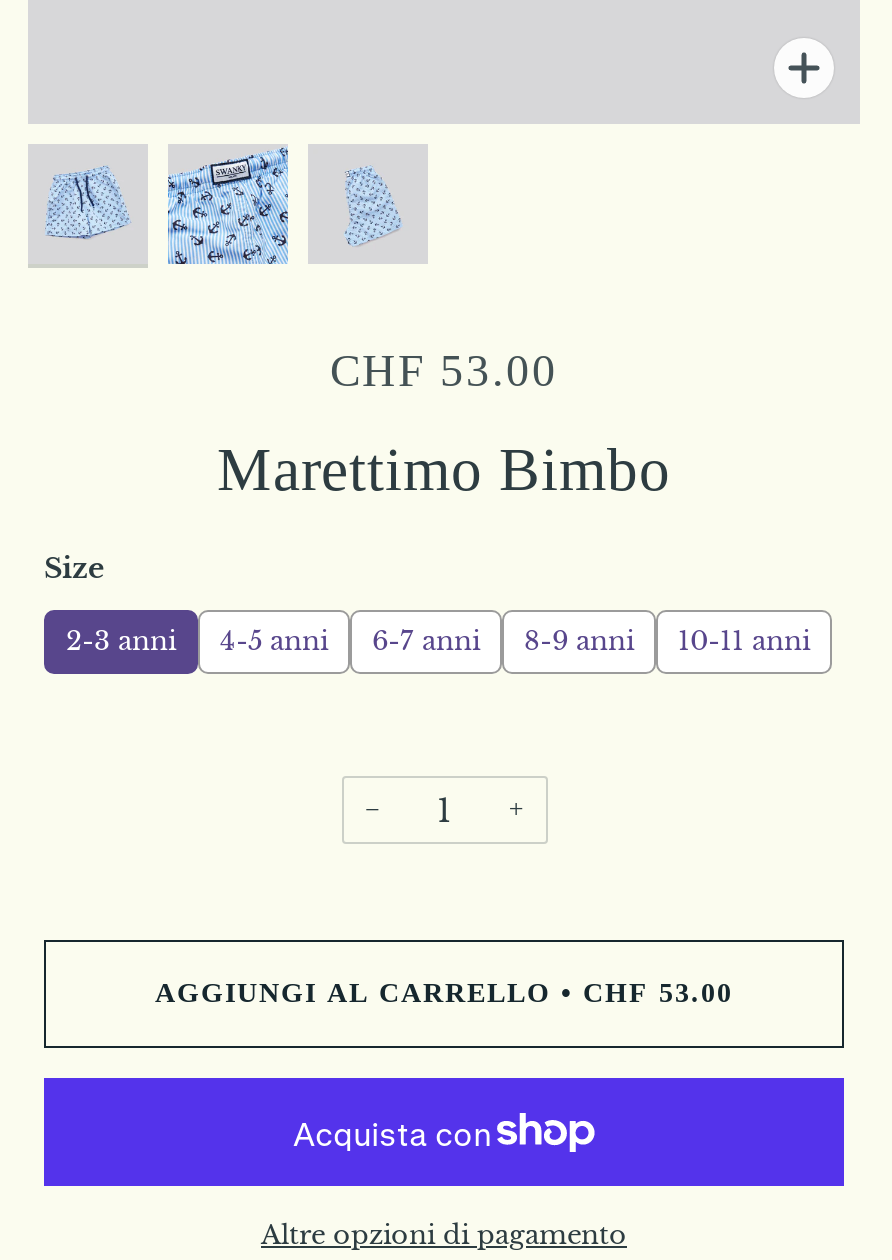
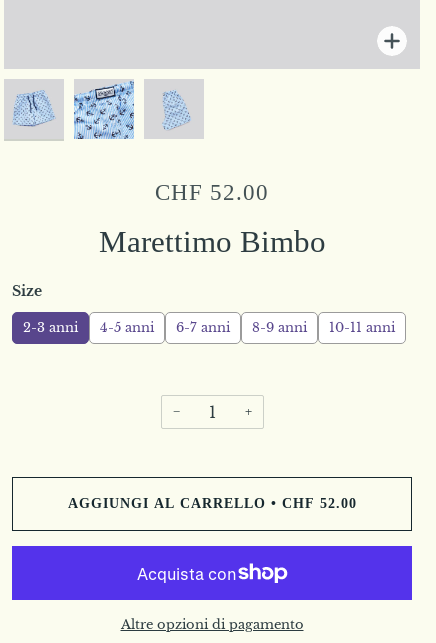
- CHF 53.00
+ CHF 52.00

- AGGIUNGI AL CARRELLO • CHF 53.00
+ AGGIUNGI AL CARRELLO • CHF 52.00
